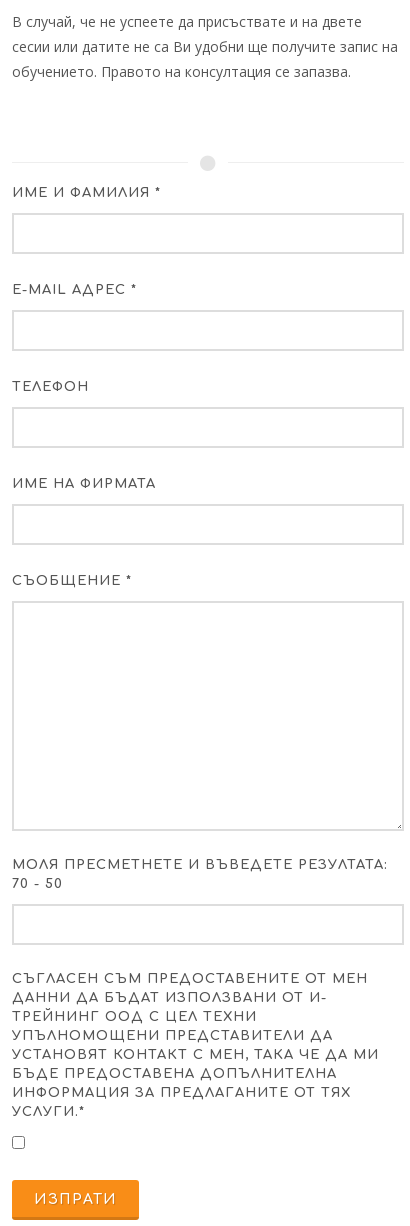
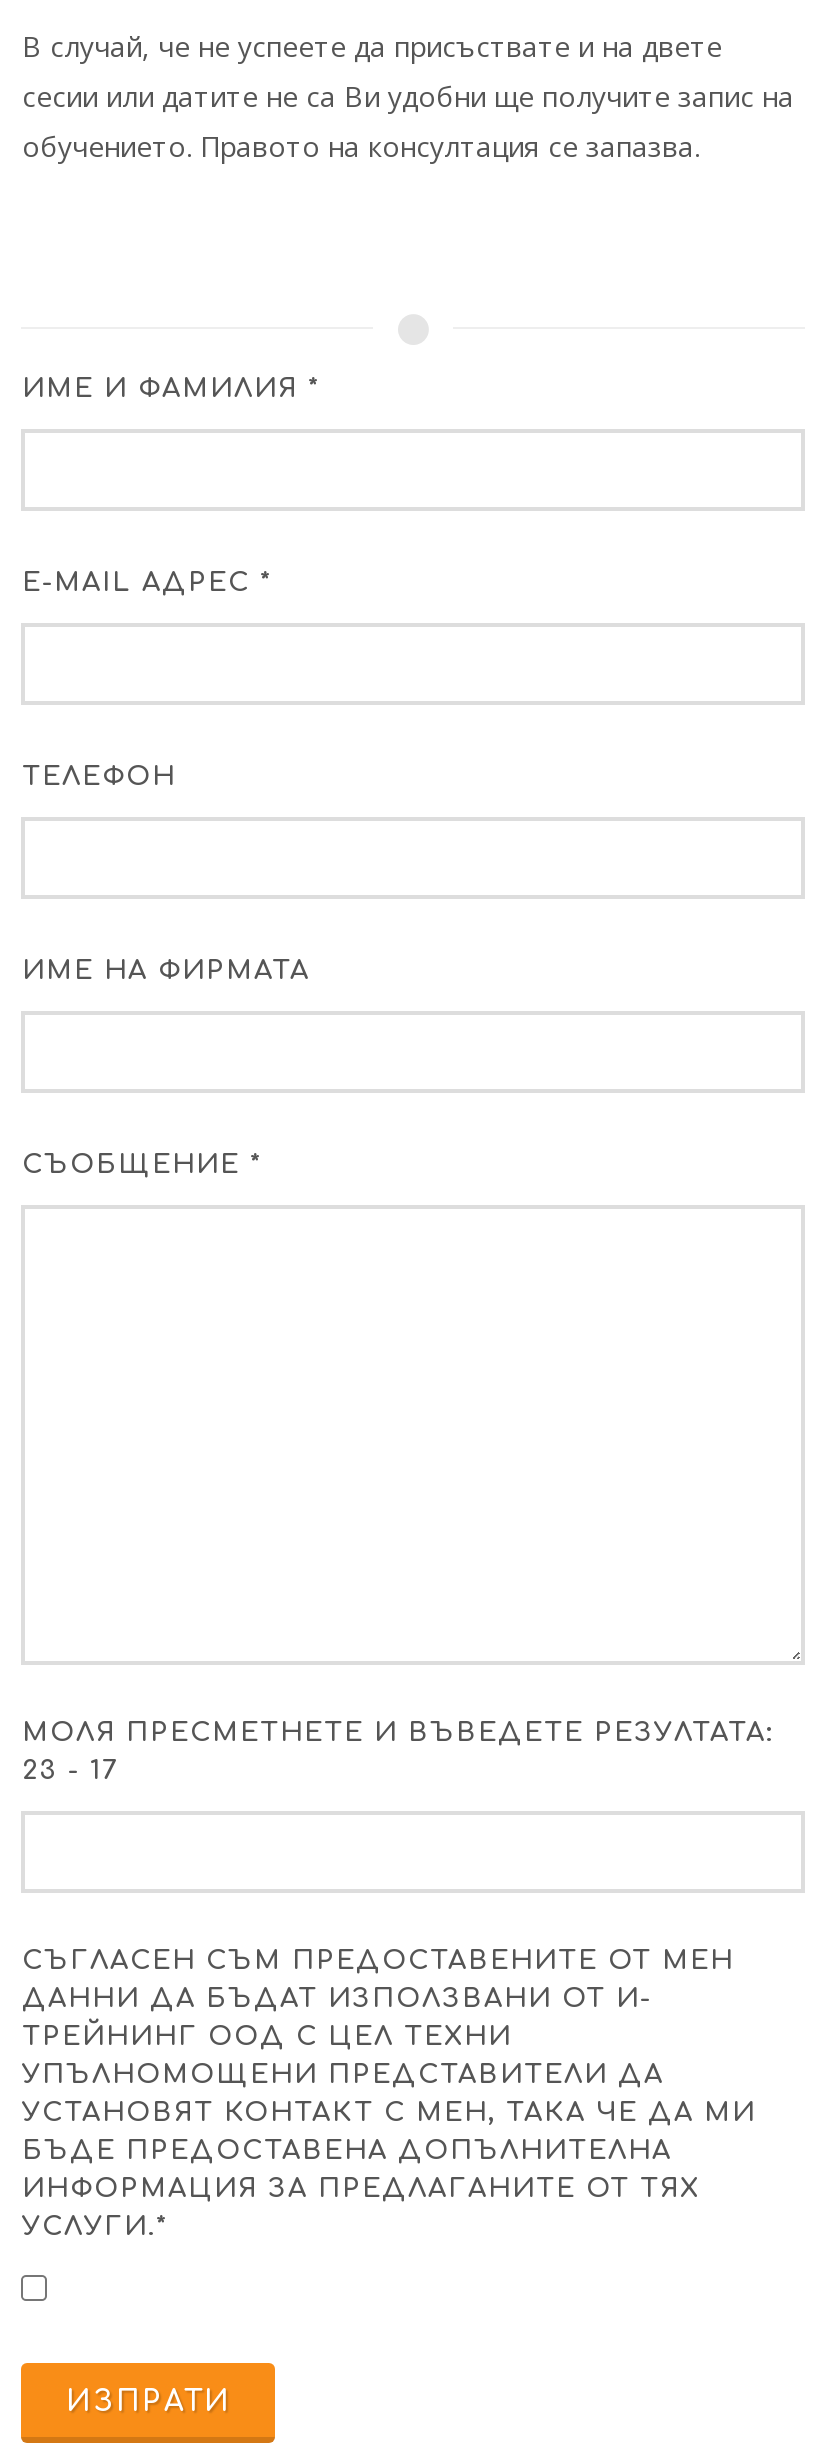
- 70 - 50
+ 23 - 17
